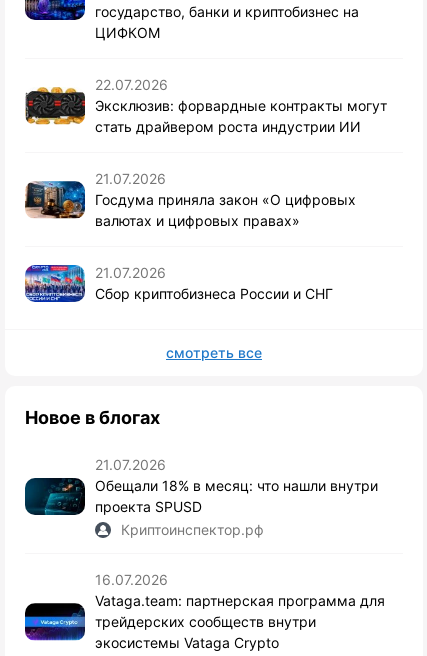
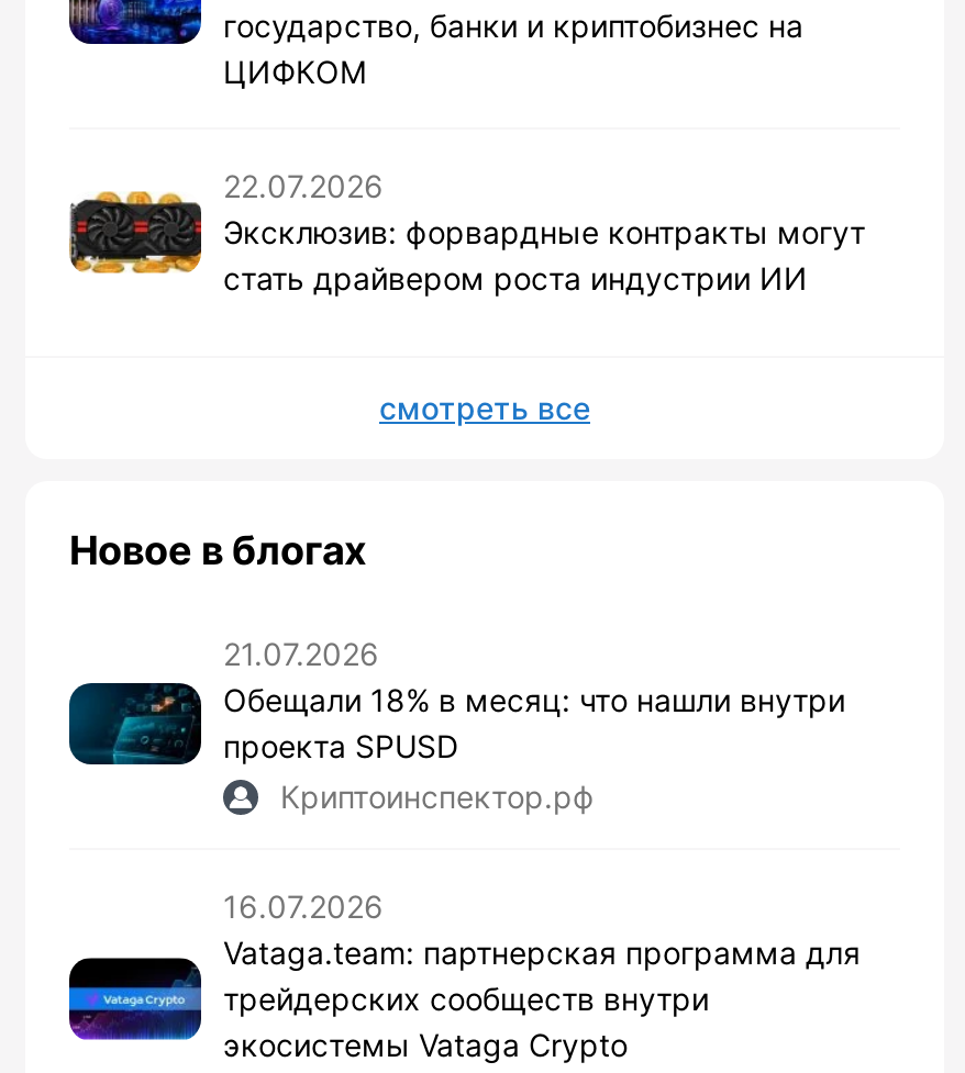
- [image]
- 21.07.2026
- Госдума приняла закон «О цифровых
- валютах и цифровых правах»
- 21.07.2026
- Сбор криптобизнеса России и СНГ

- [image]
